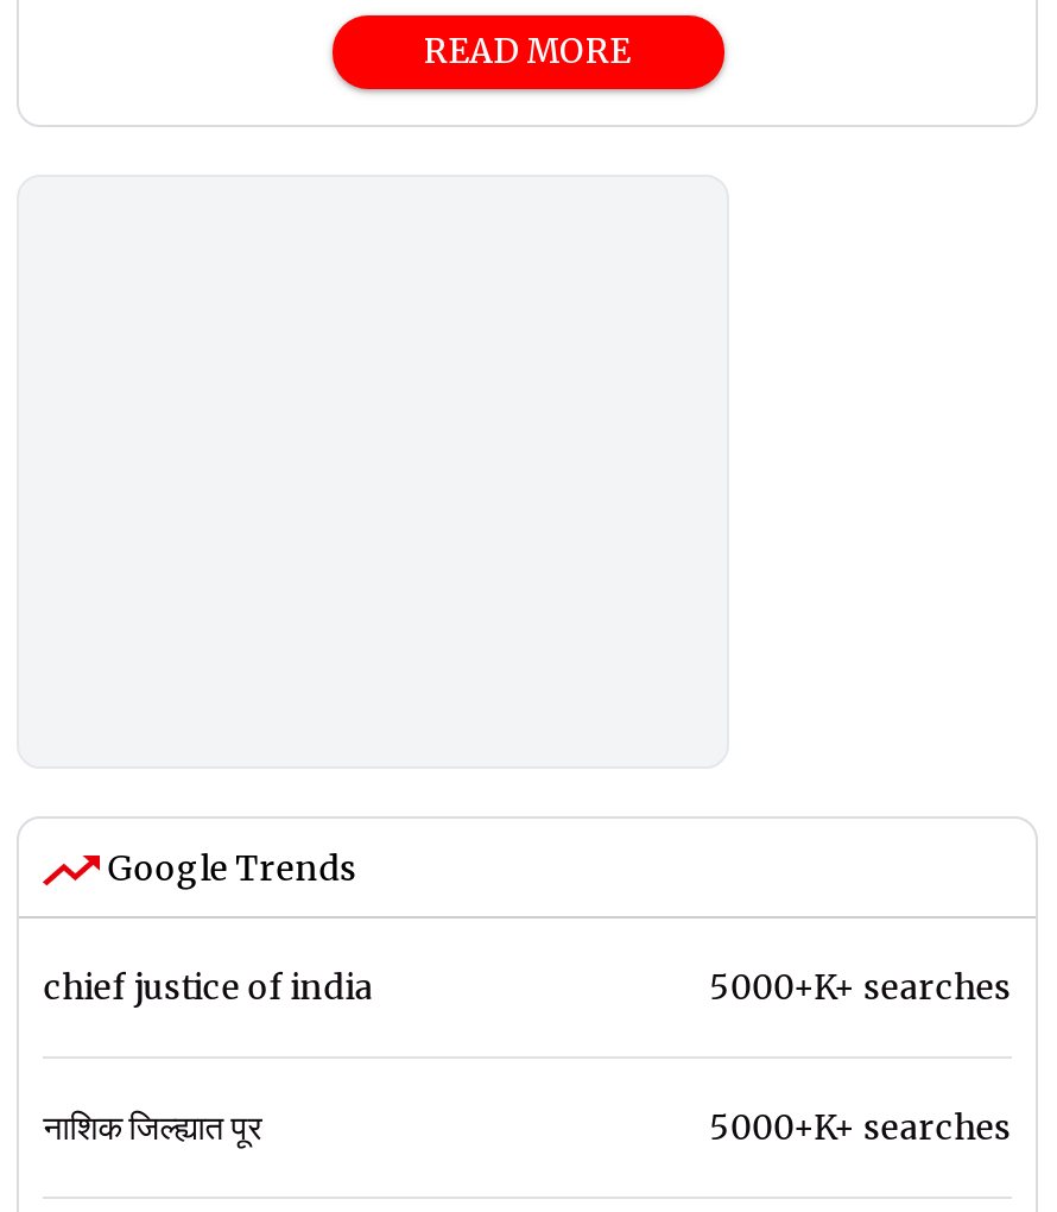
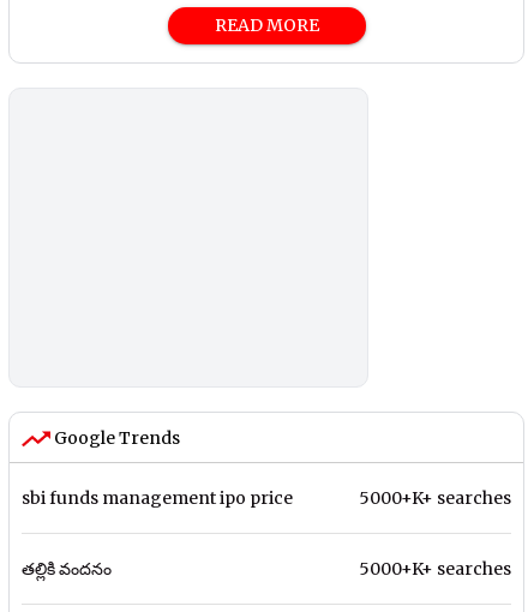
- chief justice of india
+ sbi funds management ipo price

- नाशिक जिल्ह्यात पूर
+ తల్లికి వందనం
